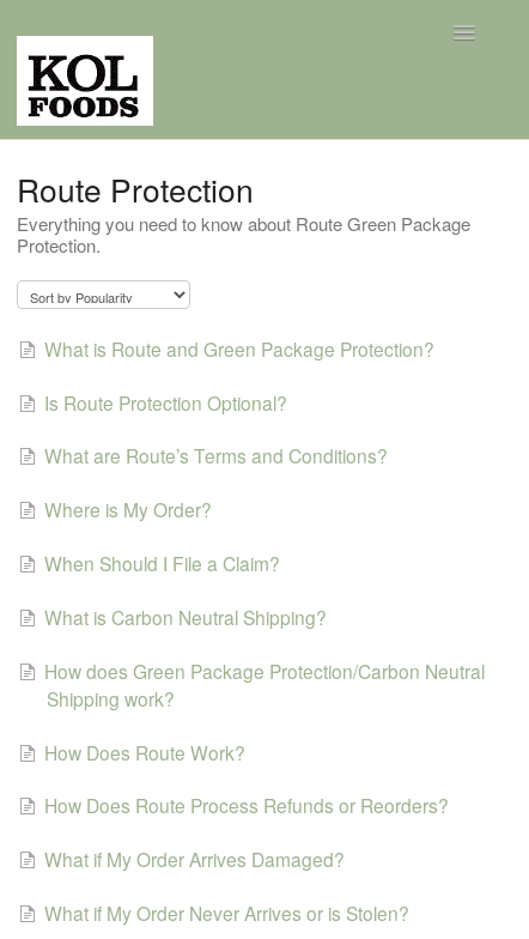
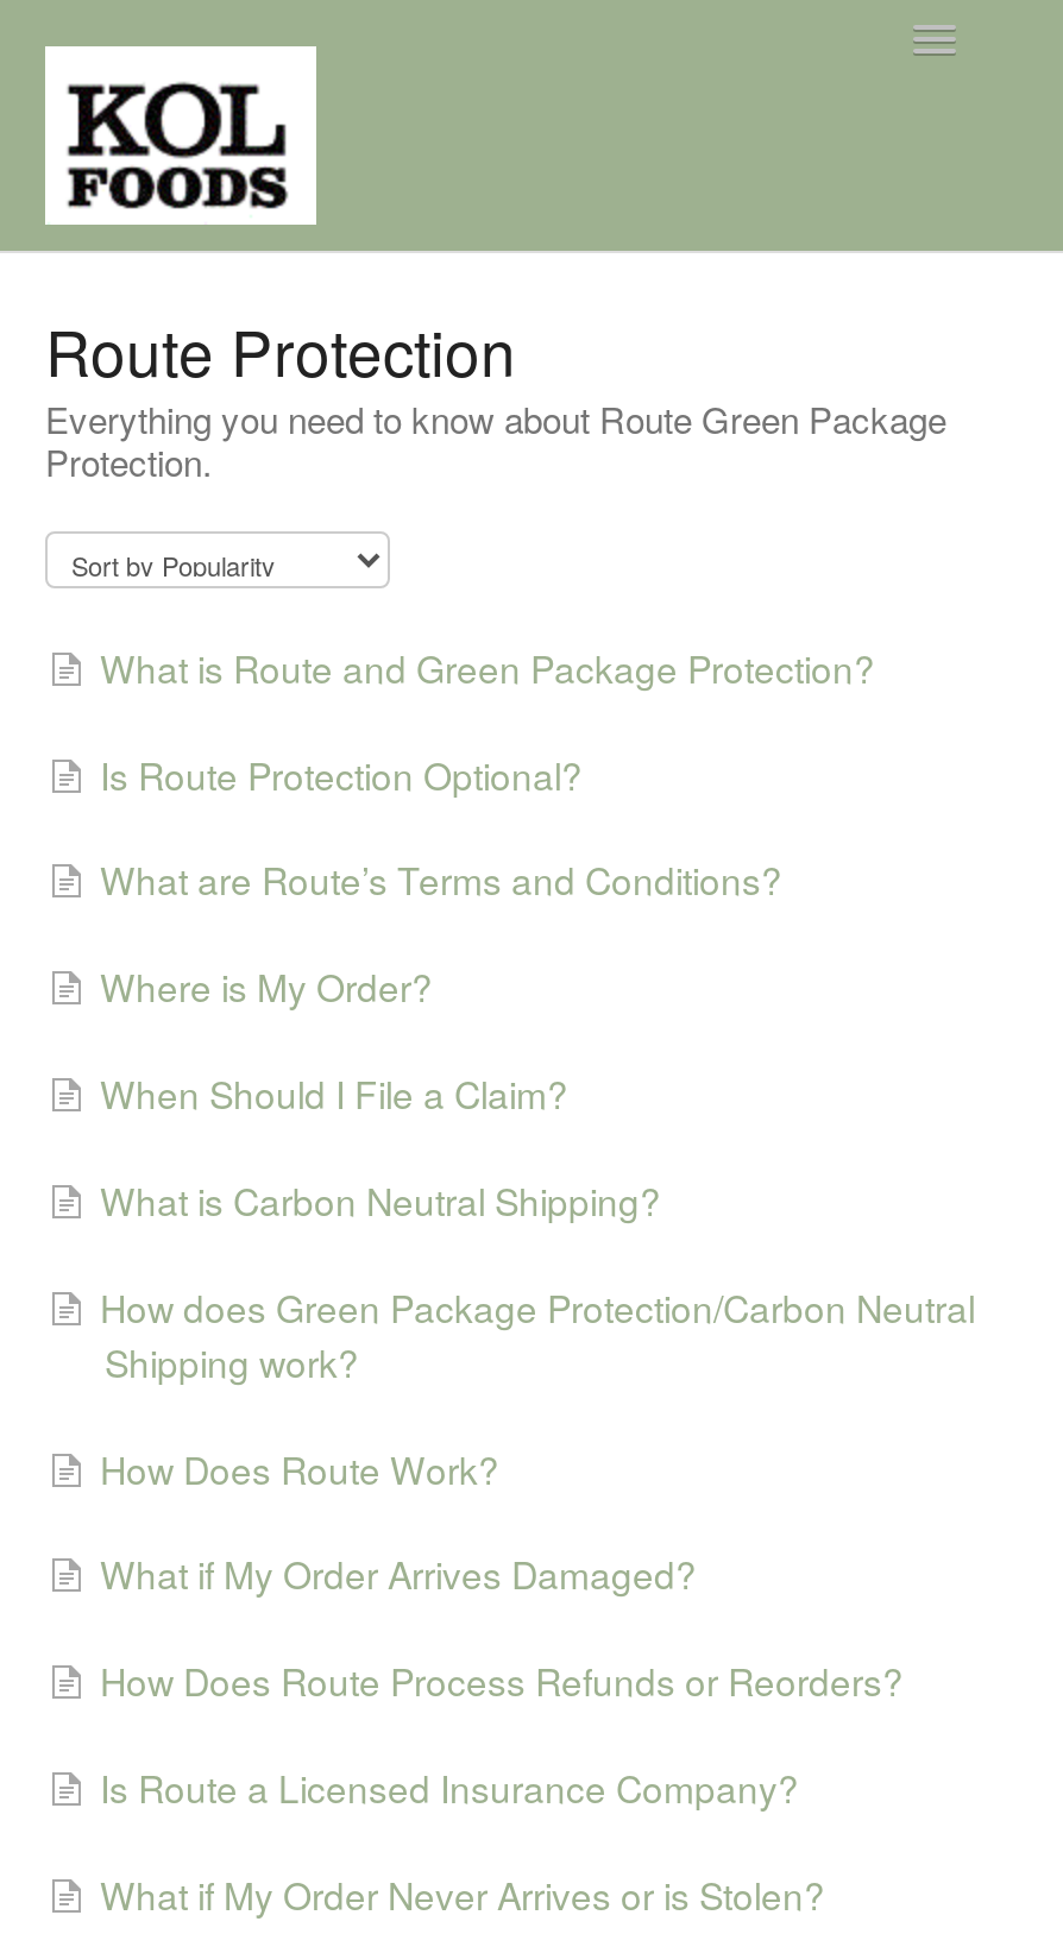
+ Is Route a Licensed Insurance Company?

moved up: What if My Order Arrives Damaged?
